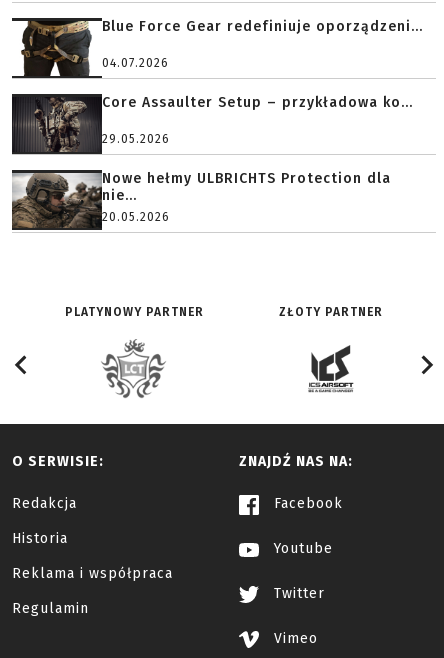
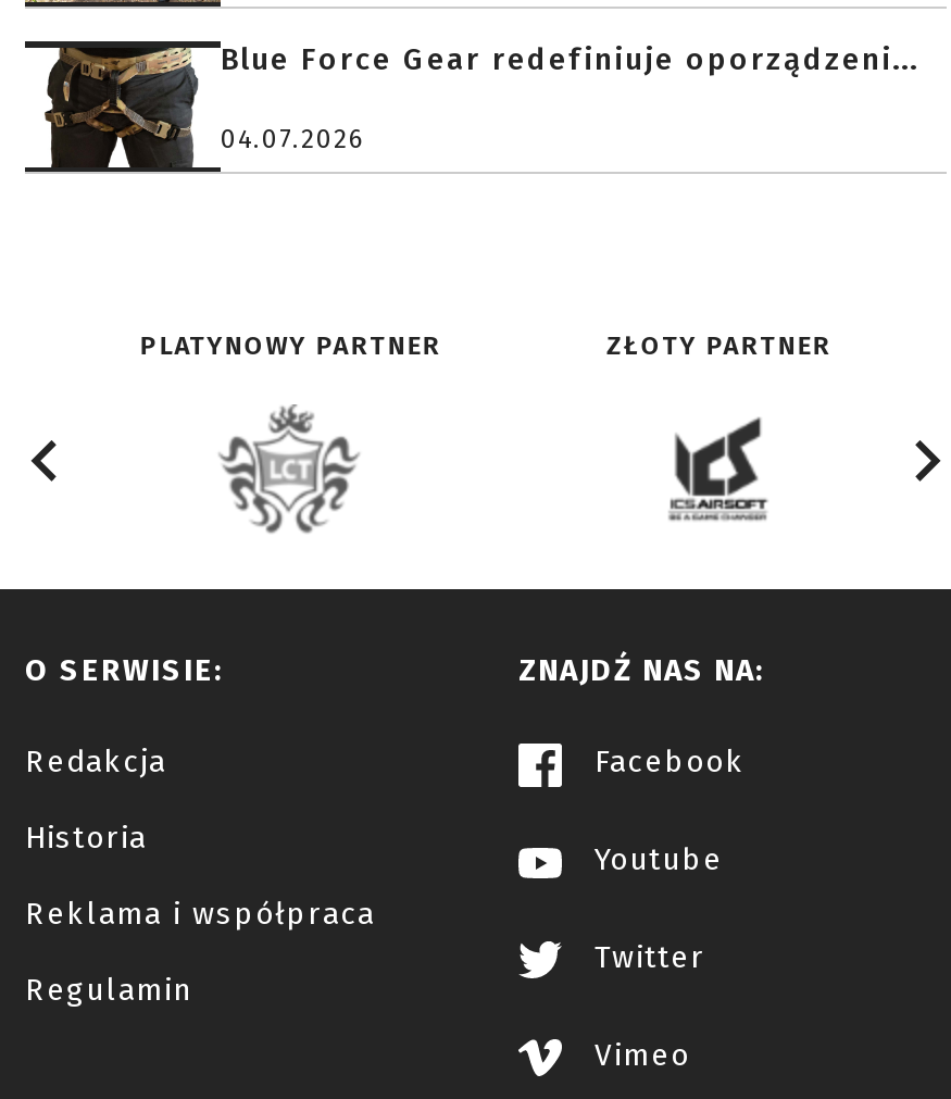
- [image]
- Core Assaulter Setup – przykładowa ko...
- 29.05.2026
- Nowe hełmy ULBRICHTS Protection dla
- nie...
- 20.05.2026

- [image]
